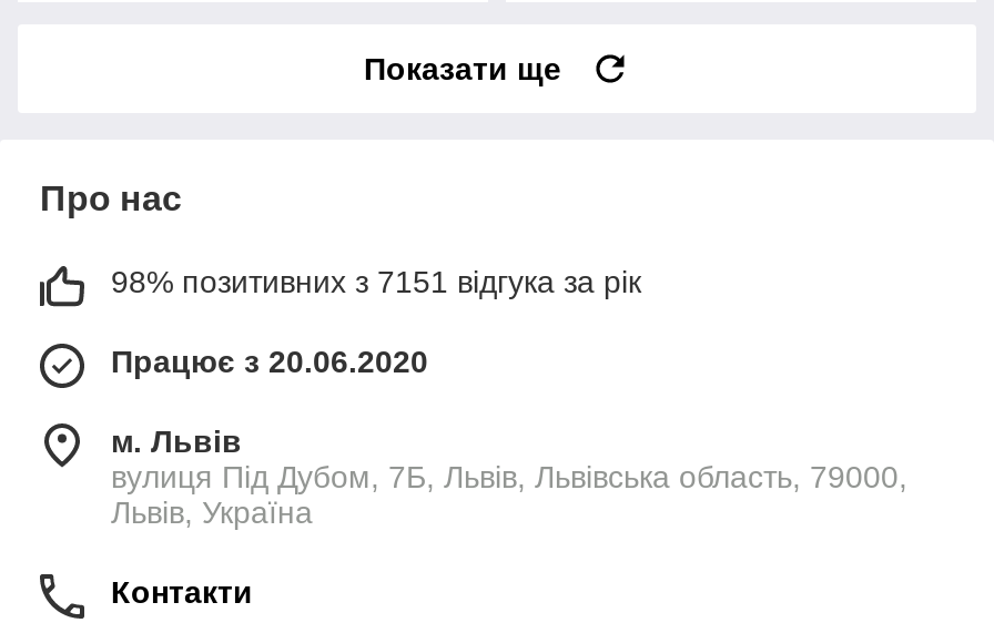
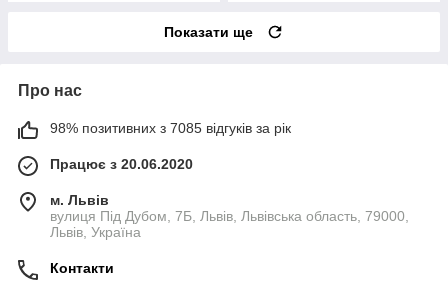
- 98% позитивних з 7151 відгука за рік
+ 98% позитивних з 7085 відгуків за рік
